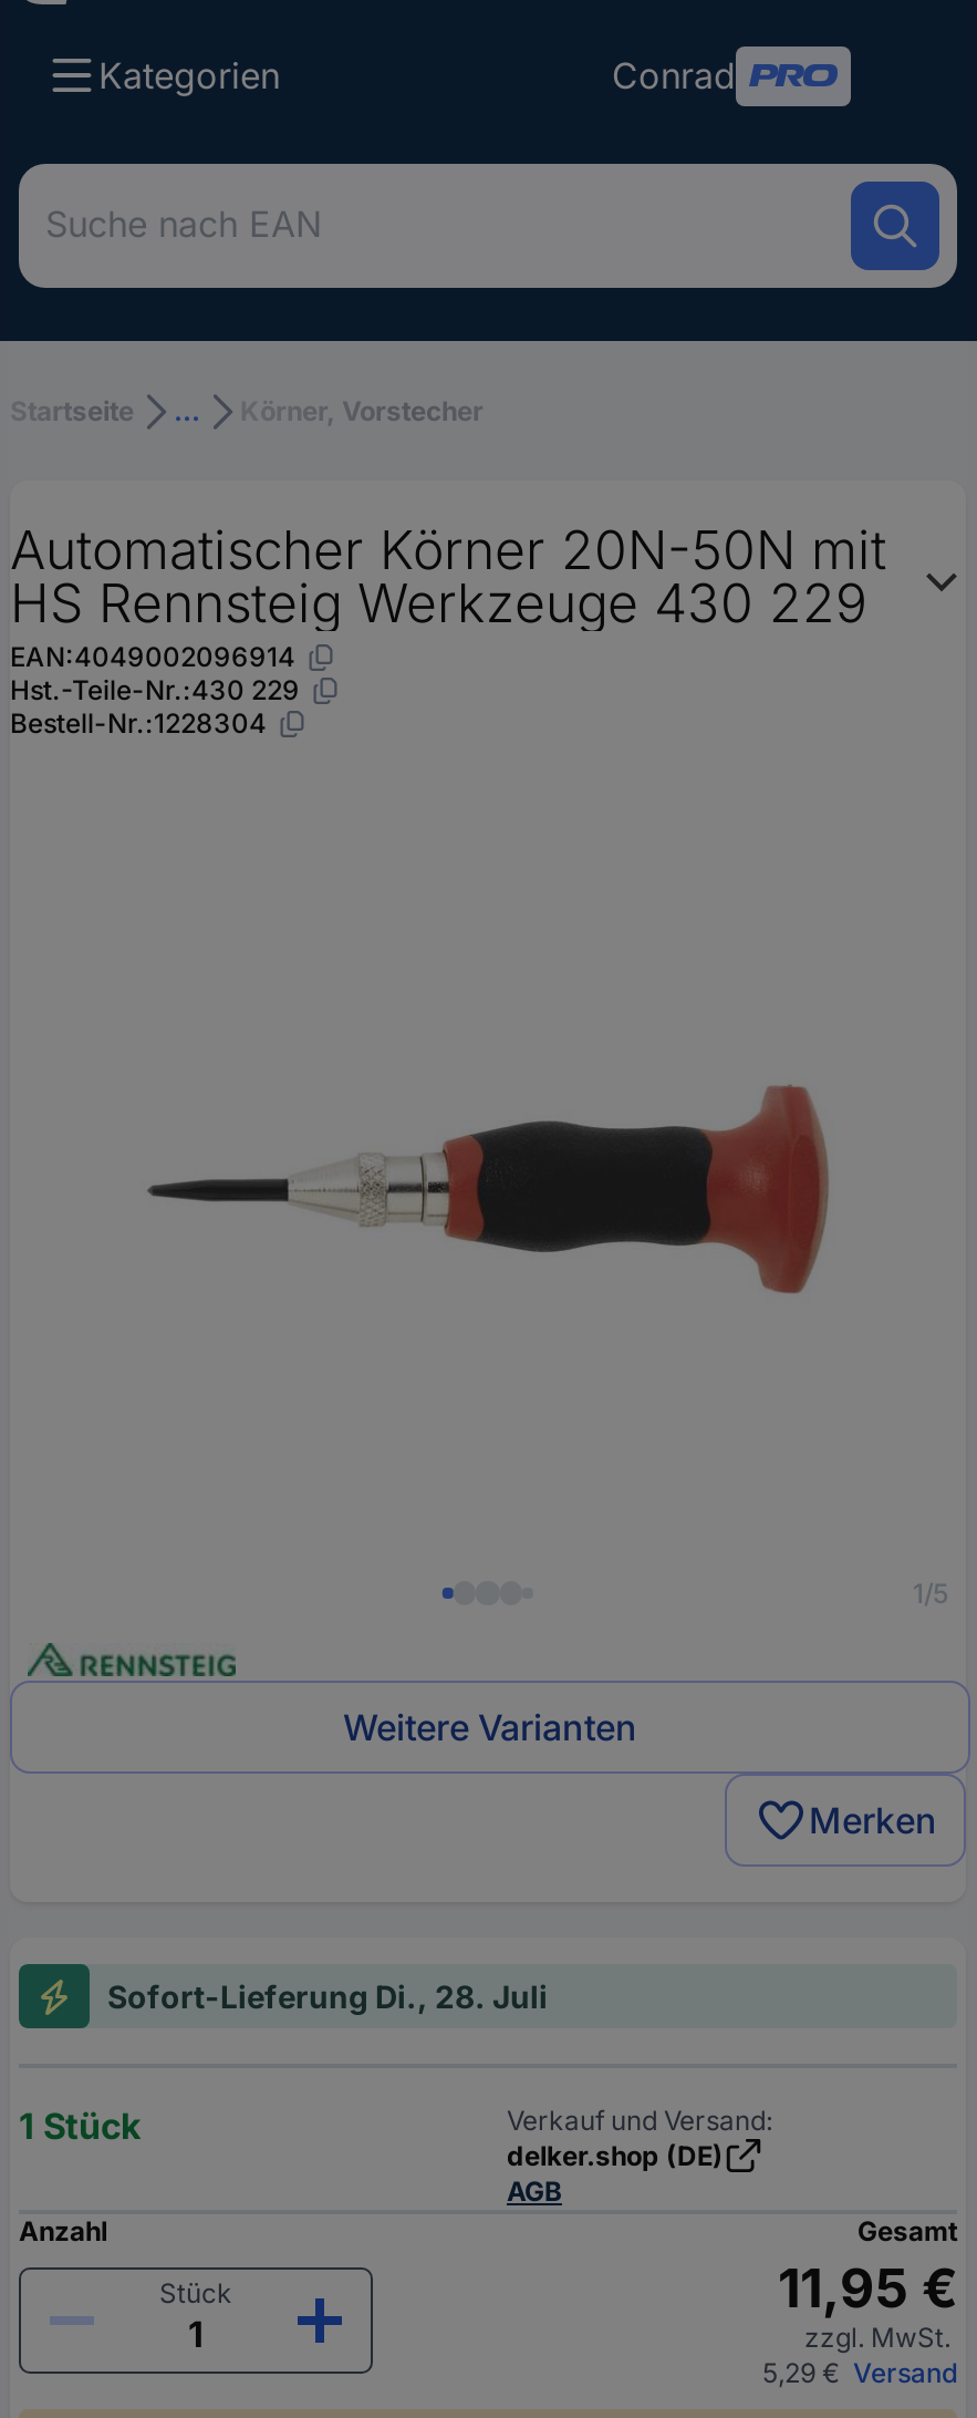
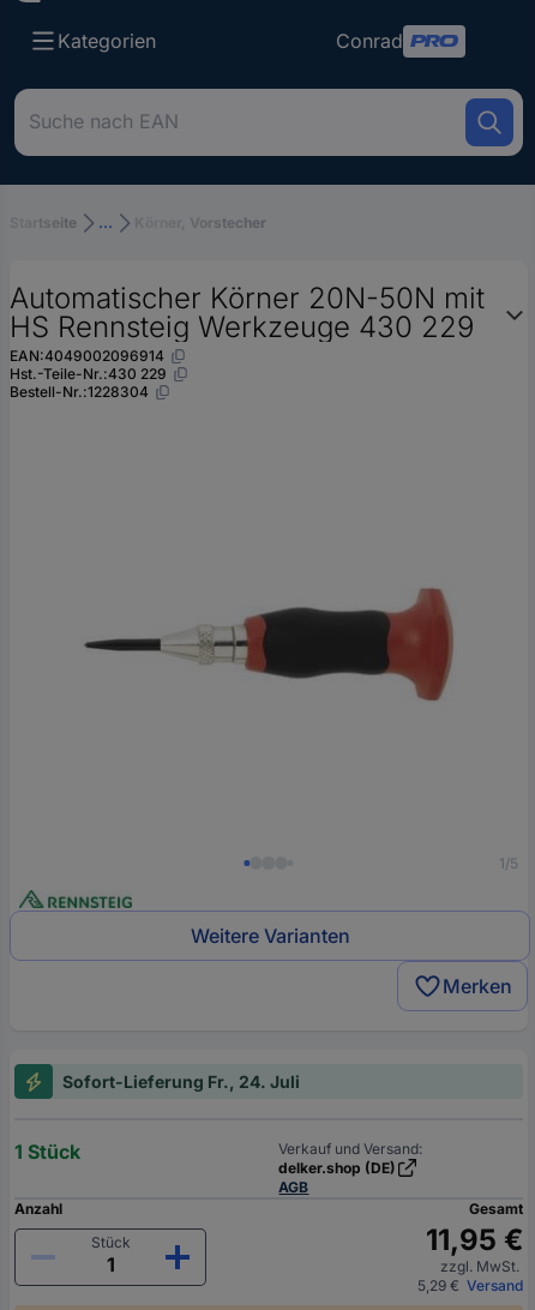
- Sofort-Lieferung Di., 28. Juli
+ Sofort-Lieferung Fr., 24. Juli
